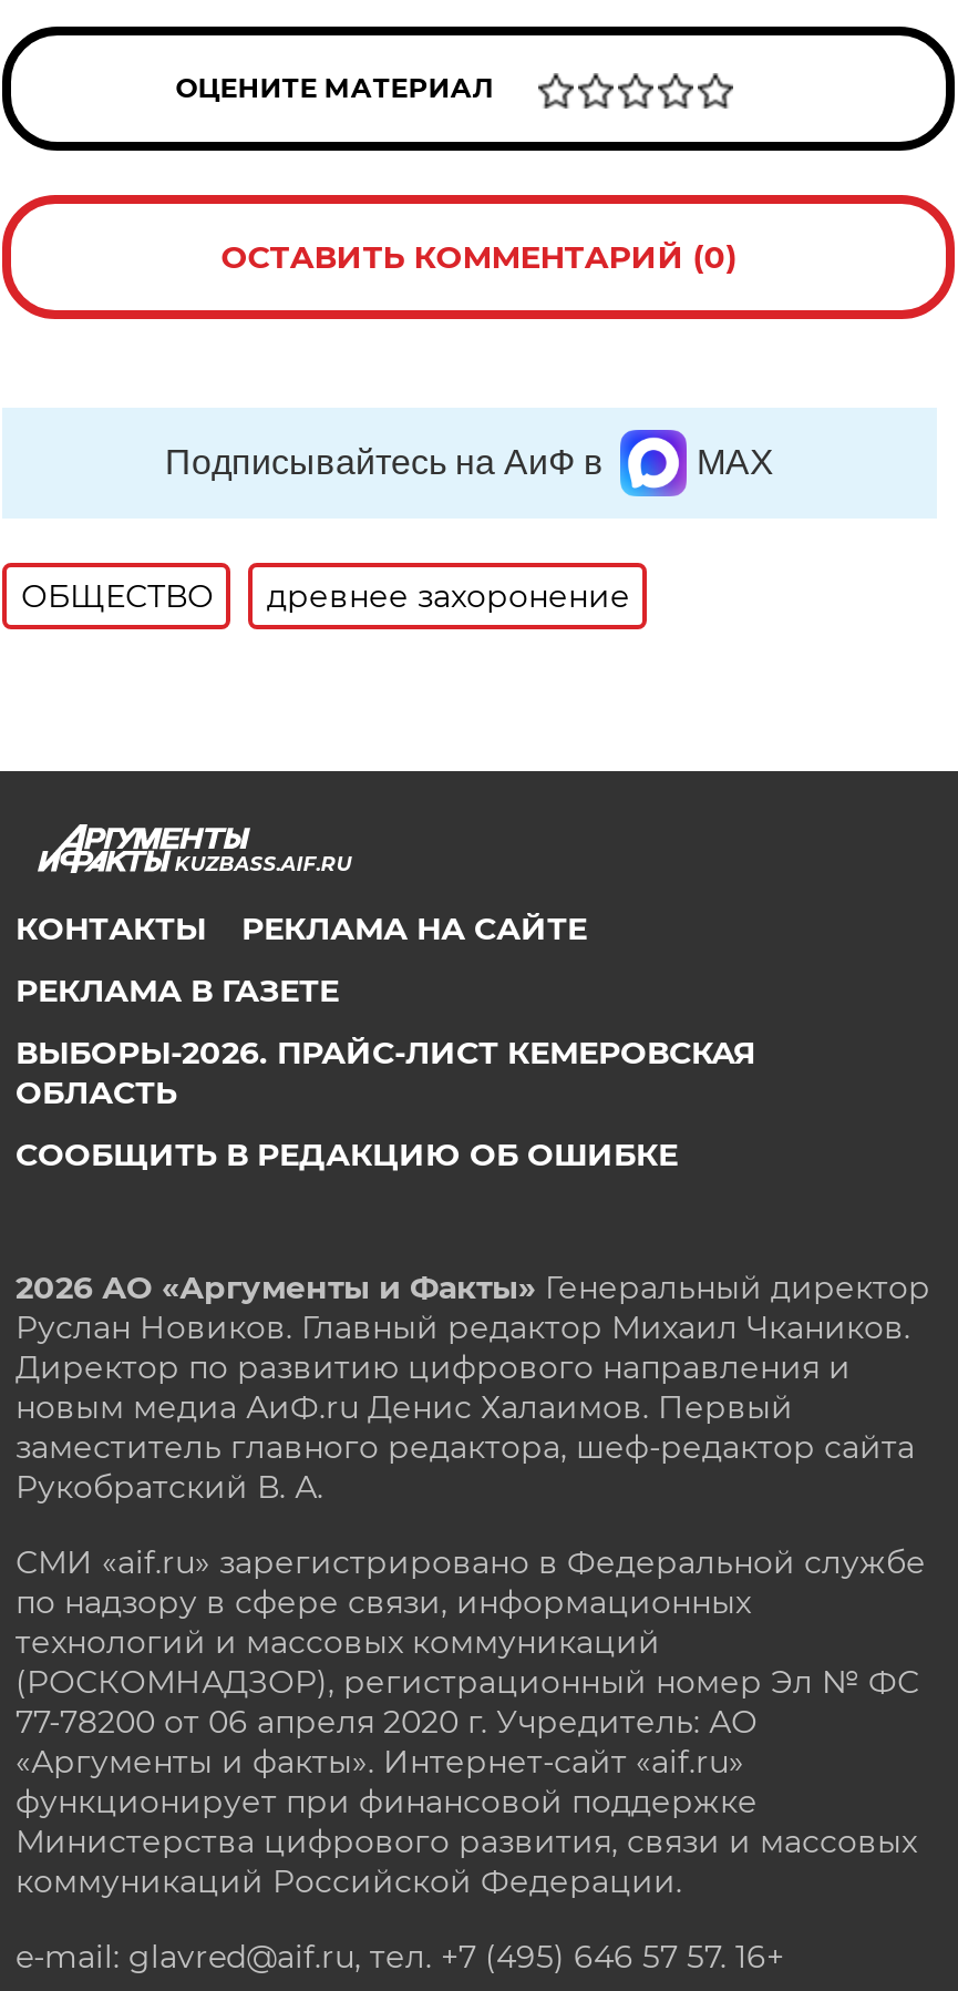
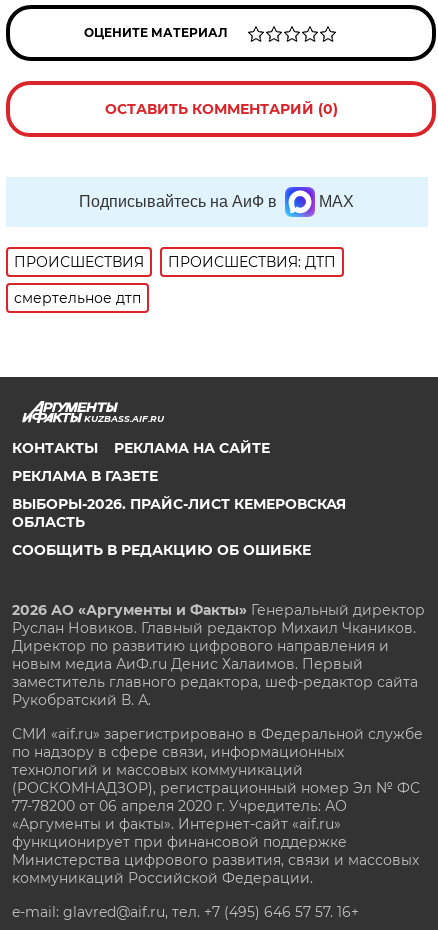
- ОБЩЕСТВО
- древнее захоронение
+ ПРОИСШЕСТВИЯ
+ ПРОИСШЕСТВИЯ: ДТП
+ смертельное дтп
